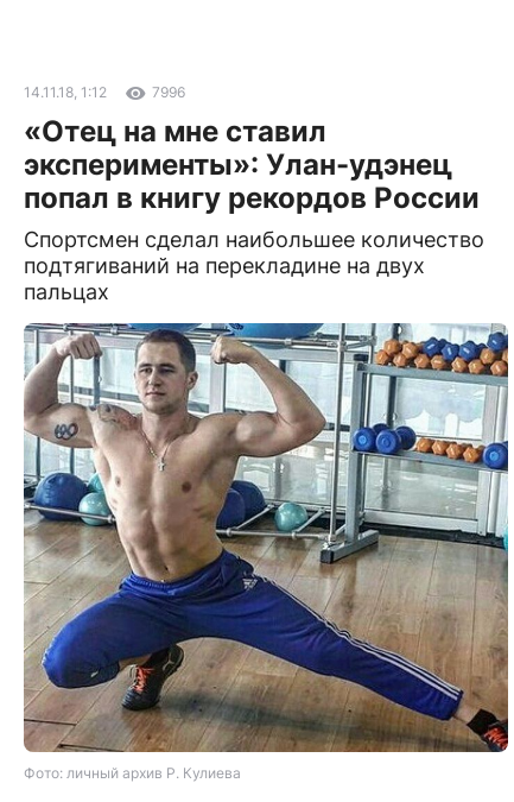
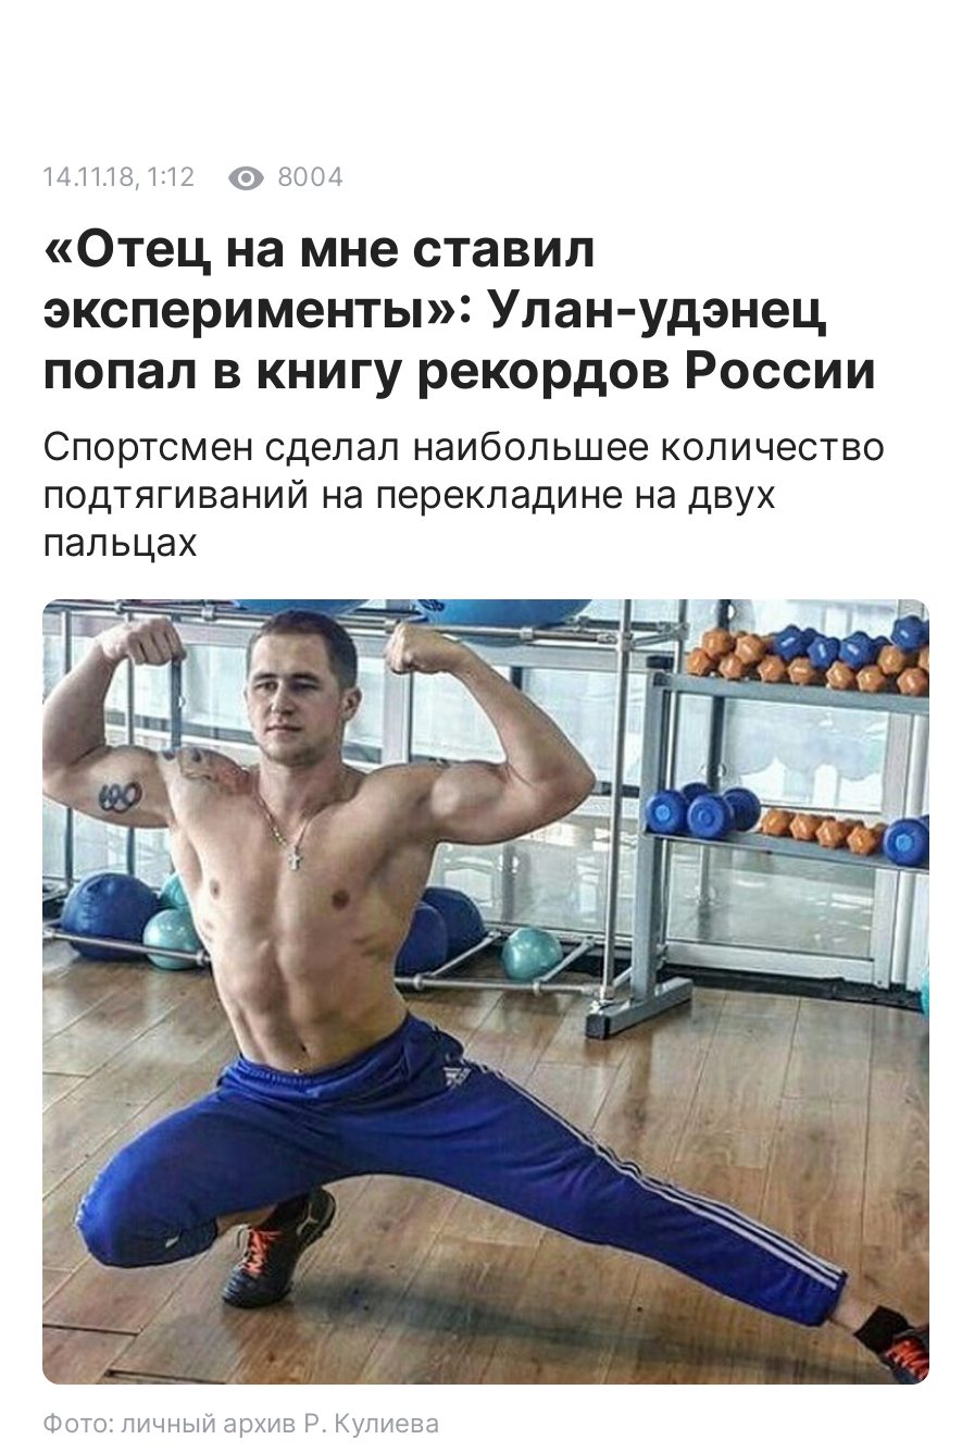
- 7996
+ 8004
